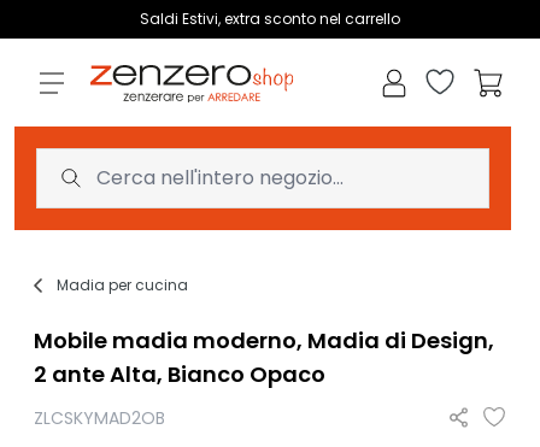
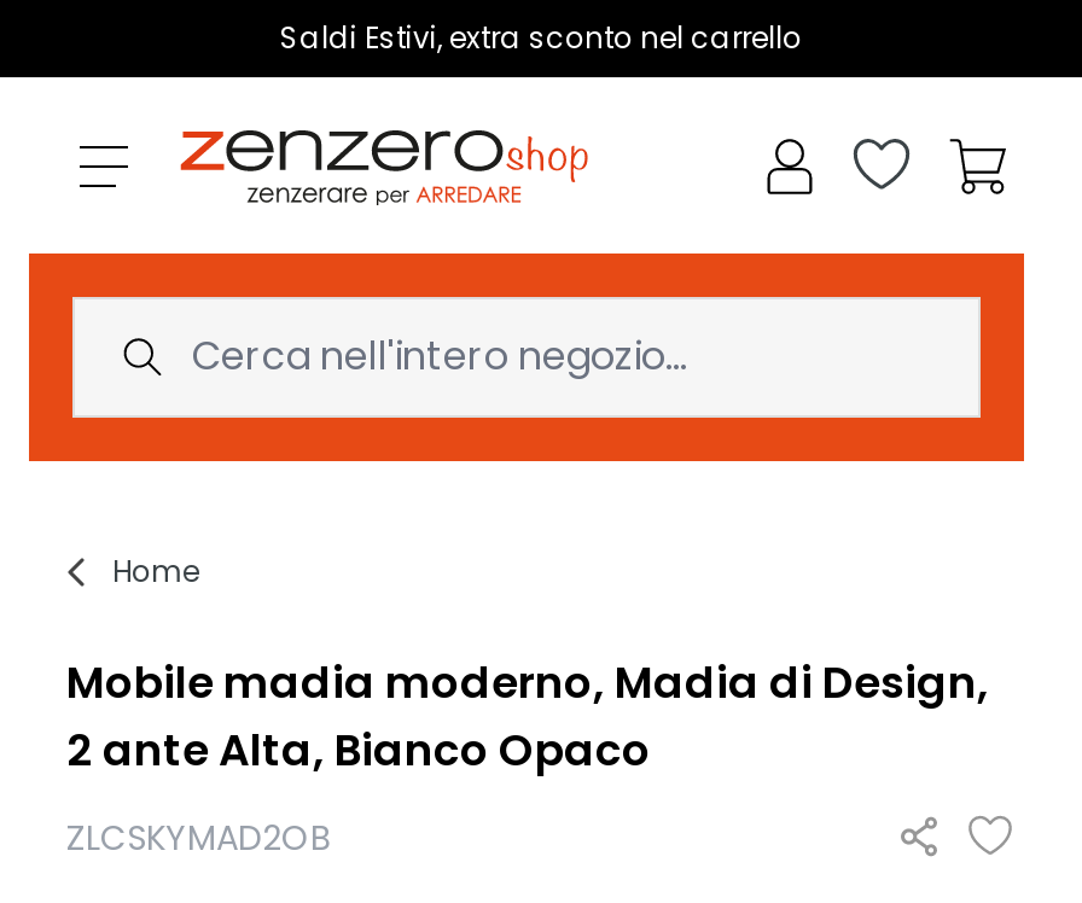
- Madia per cucina
+ Home
